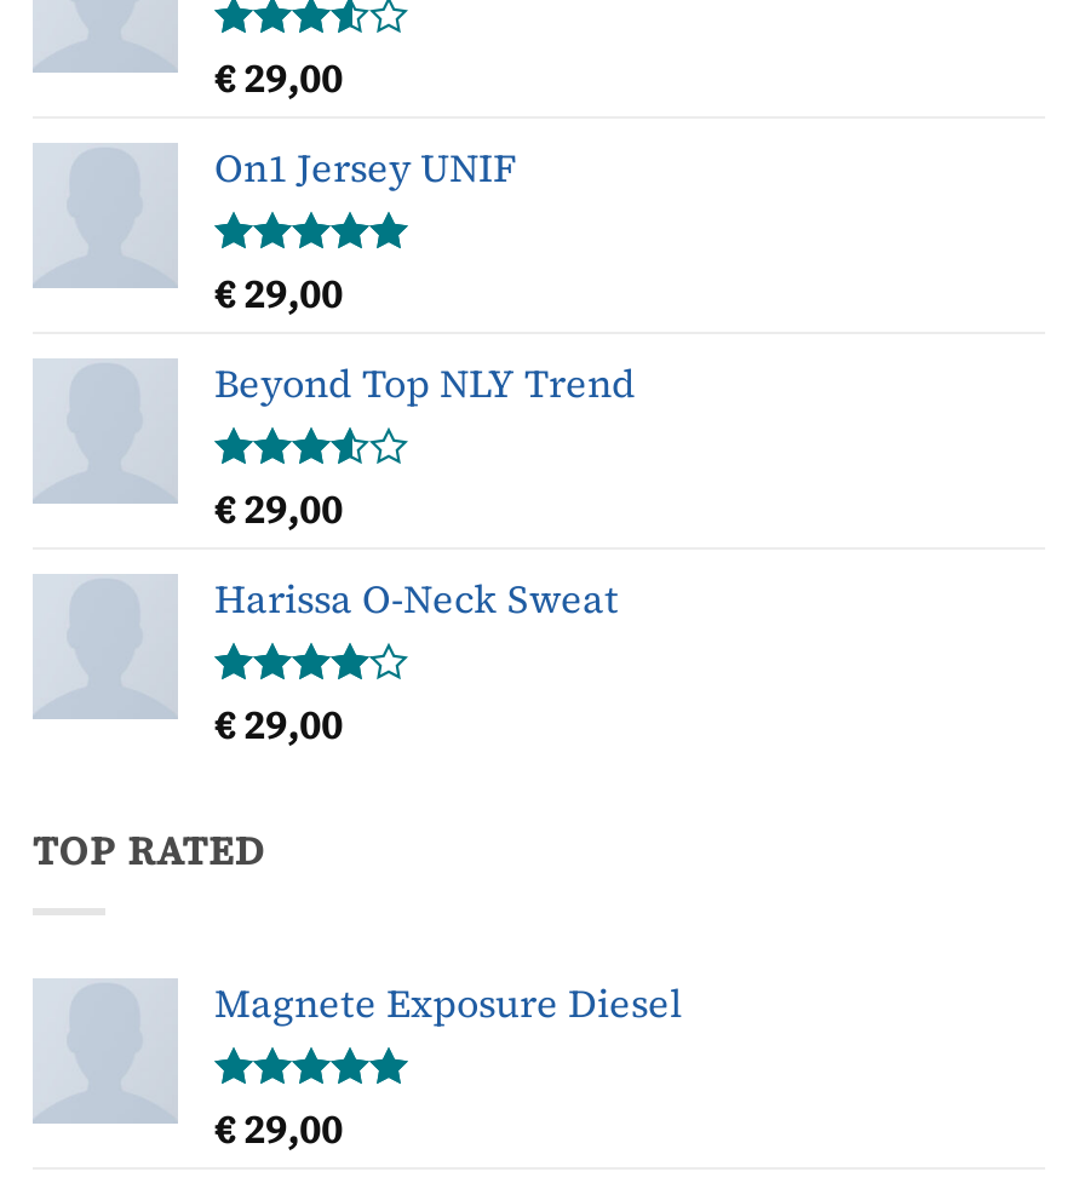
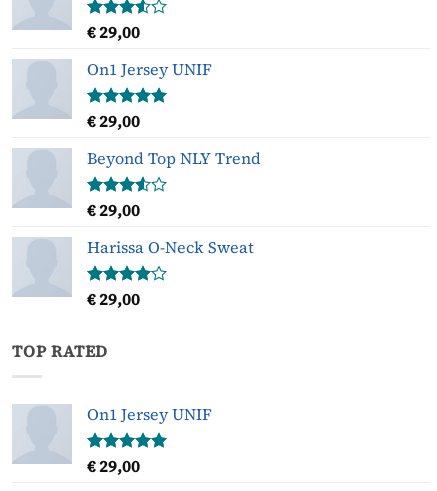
- Magnete Exposure Diesel
+ On1 Jersey UNIF
